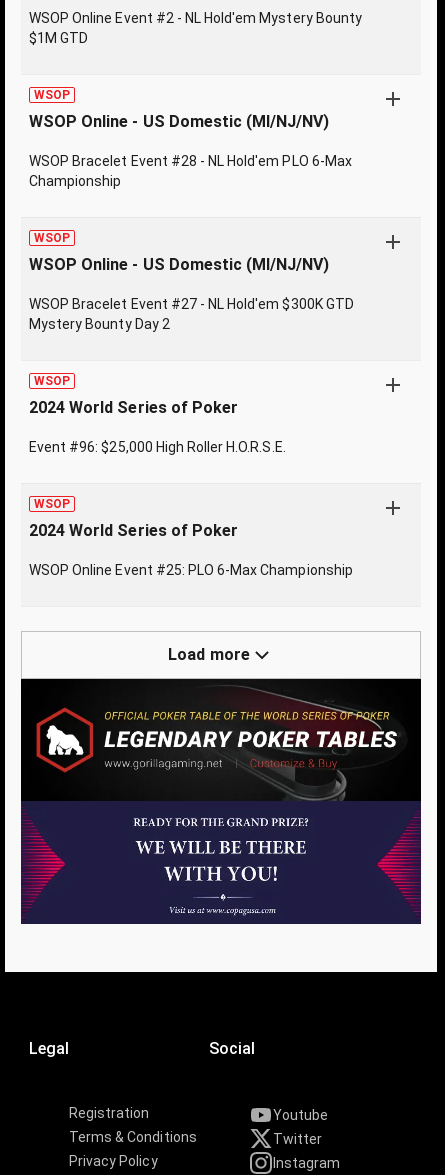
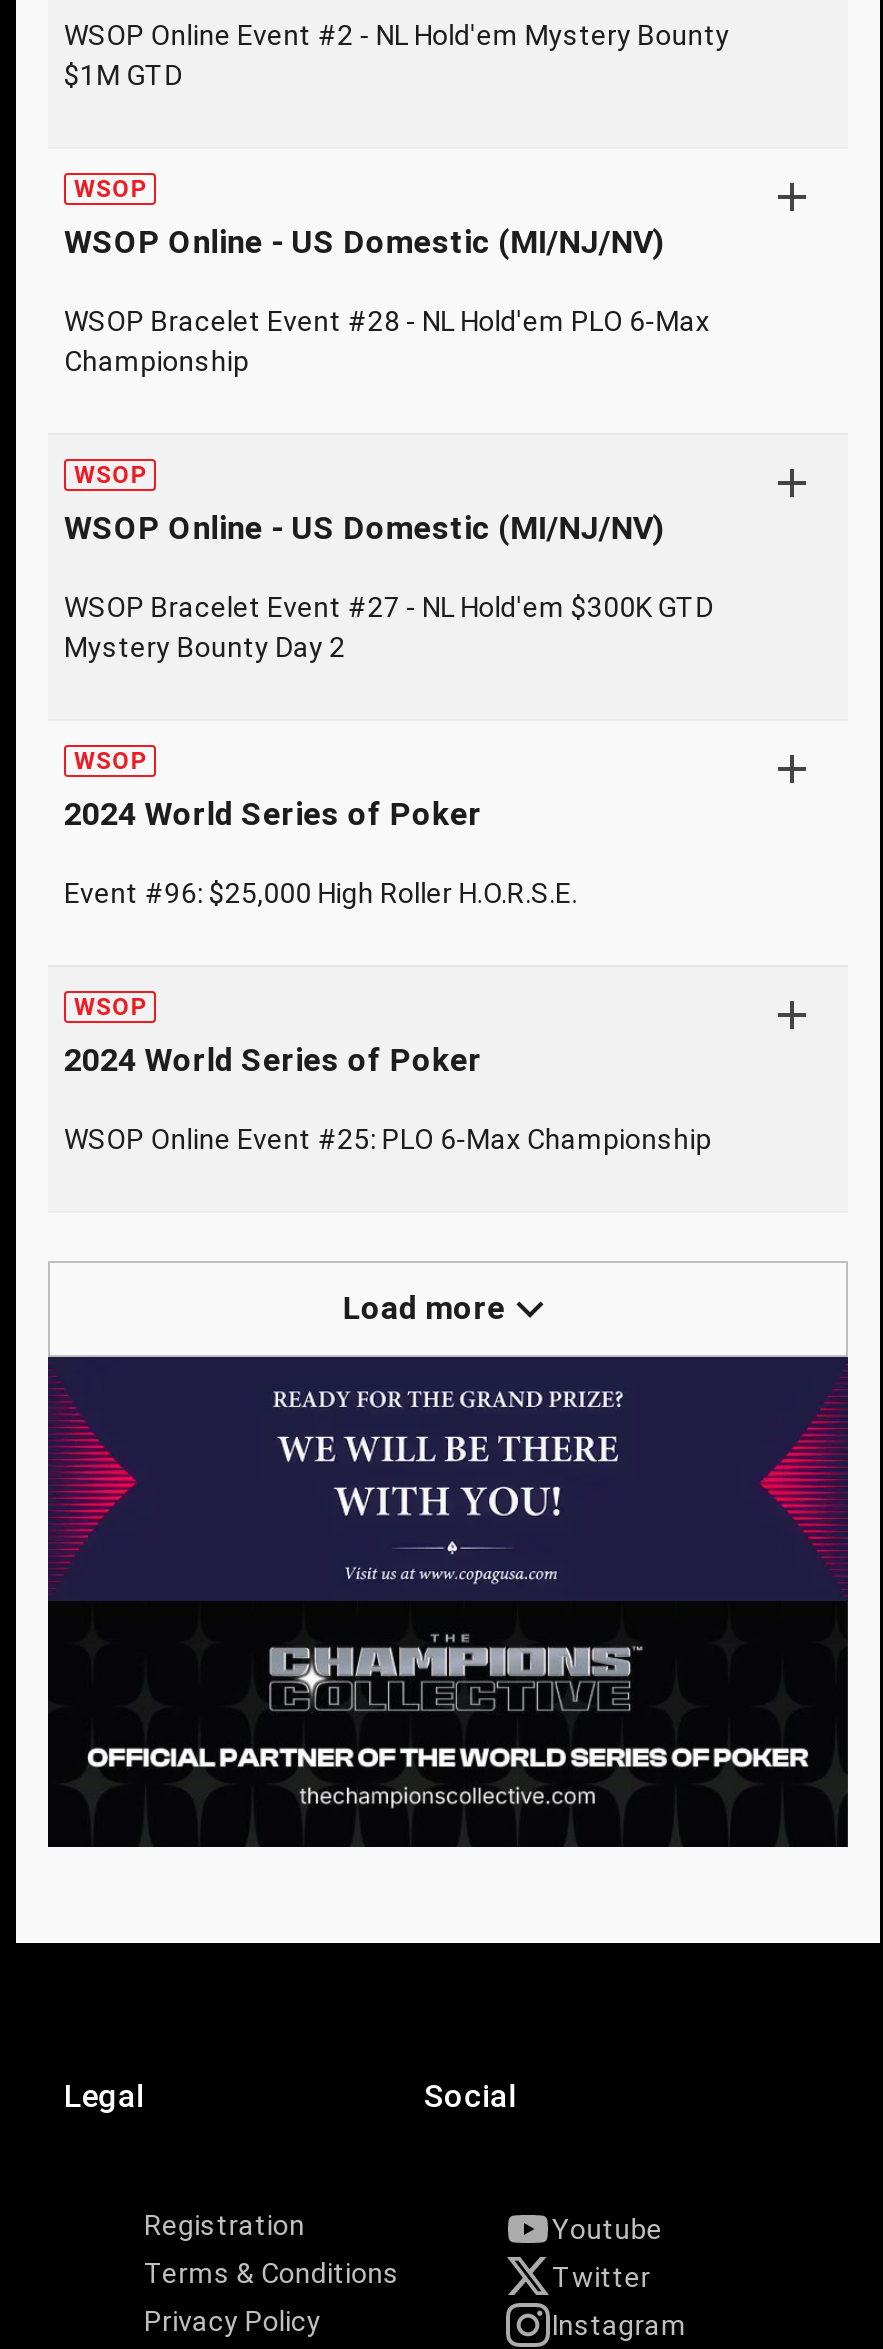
- [image]
+ [image]
